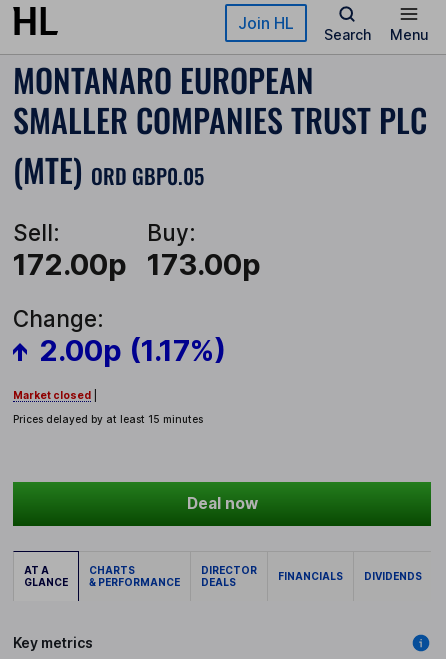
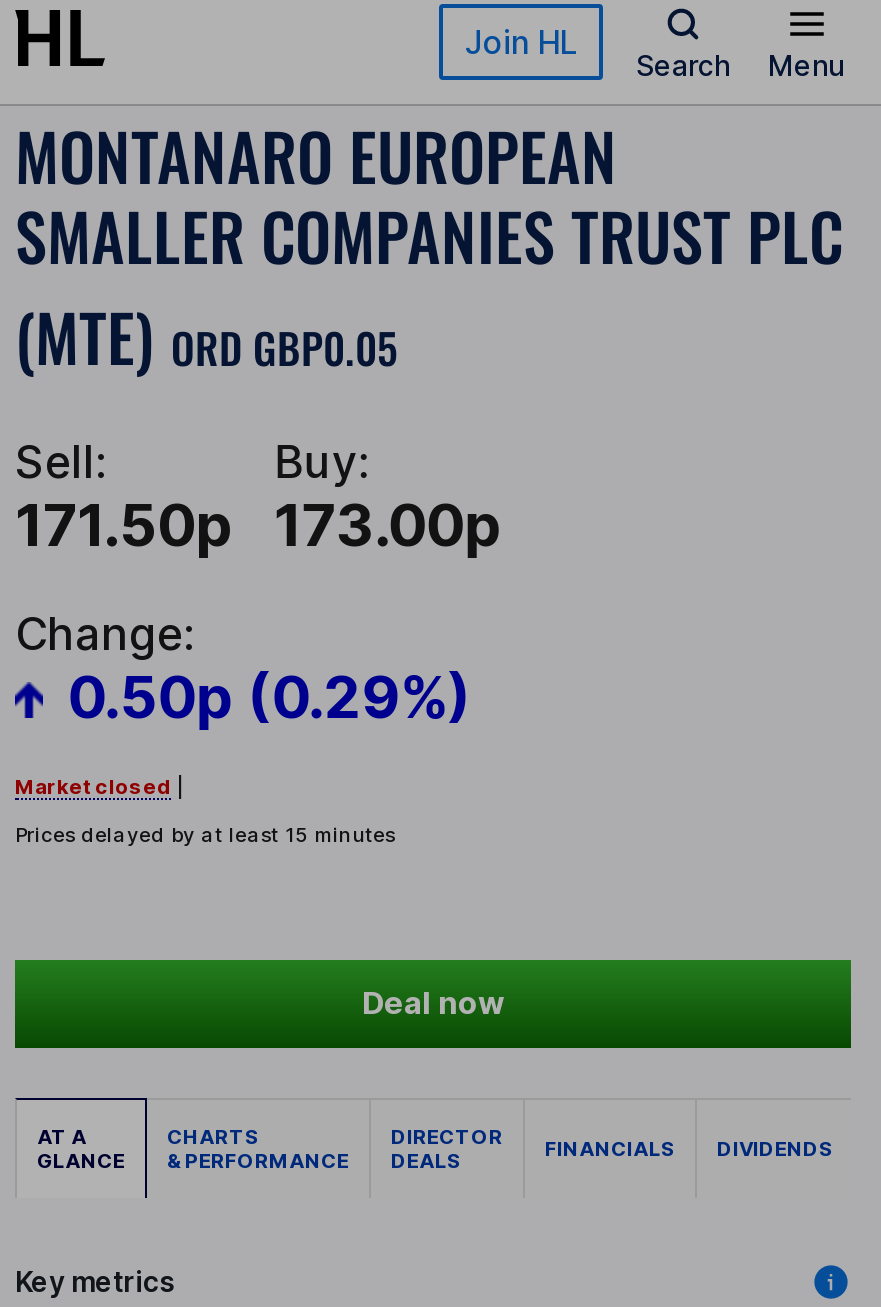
- 172.00p 173.00p
+ 171.50p 173.00p

- 2.00p (1.17%)
+ 0.50p (0.29%)
